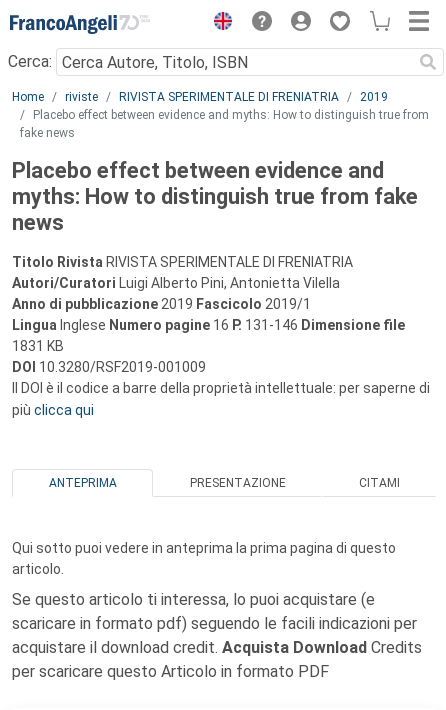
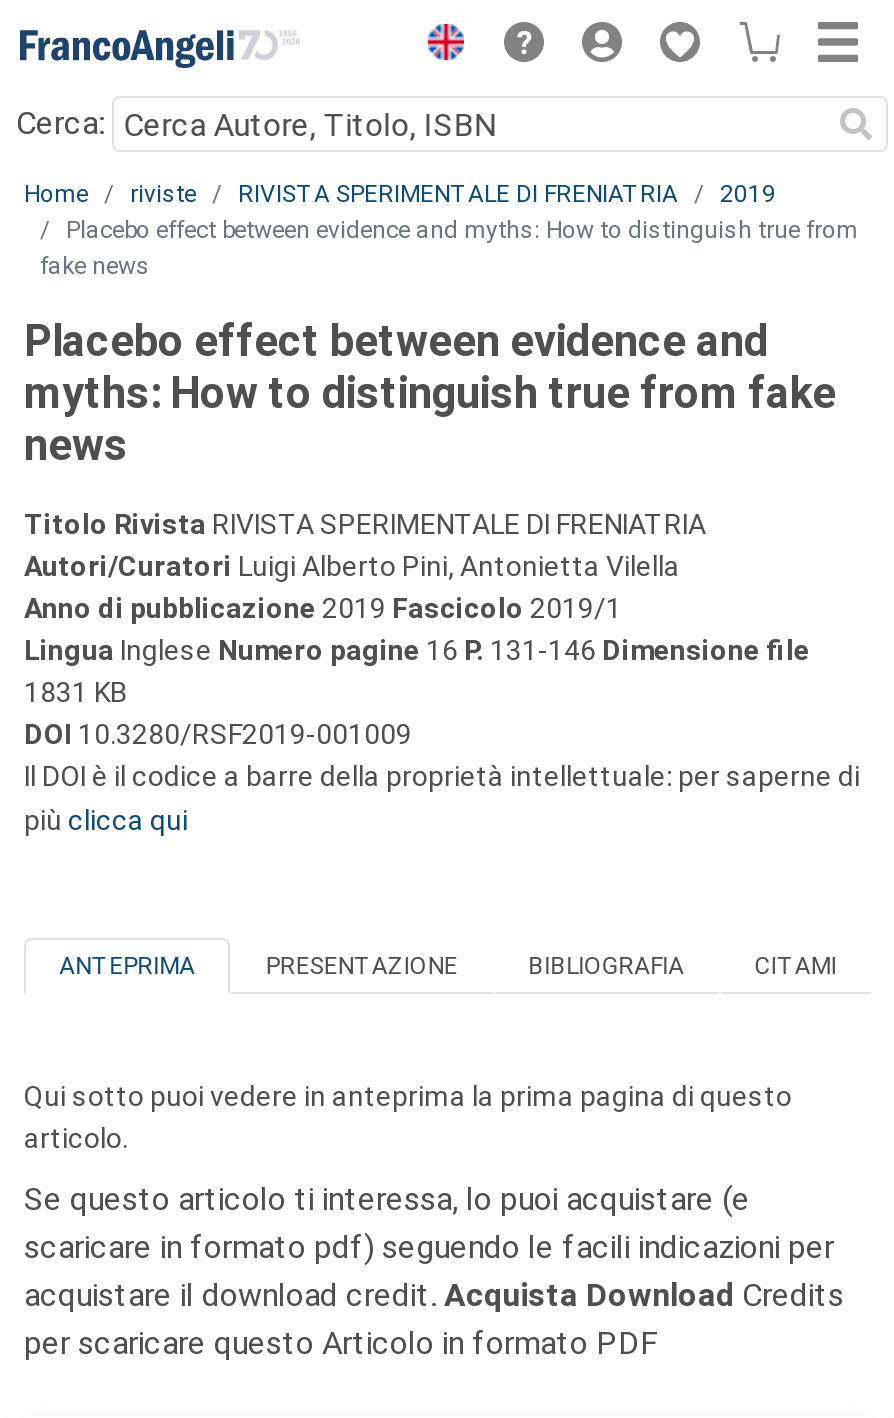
+ BIBLIOGRAFIA
